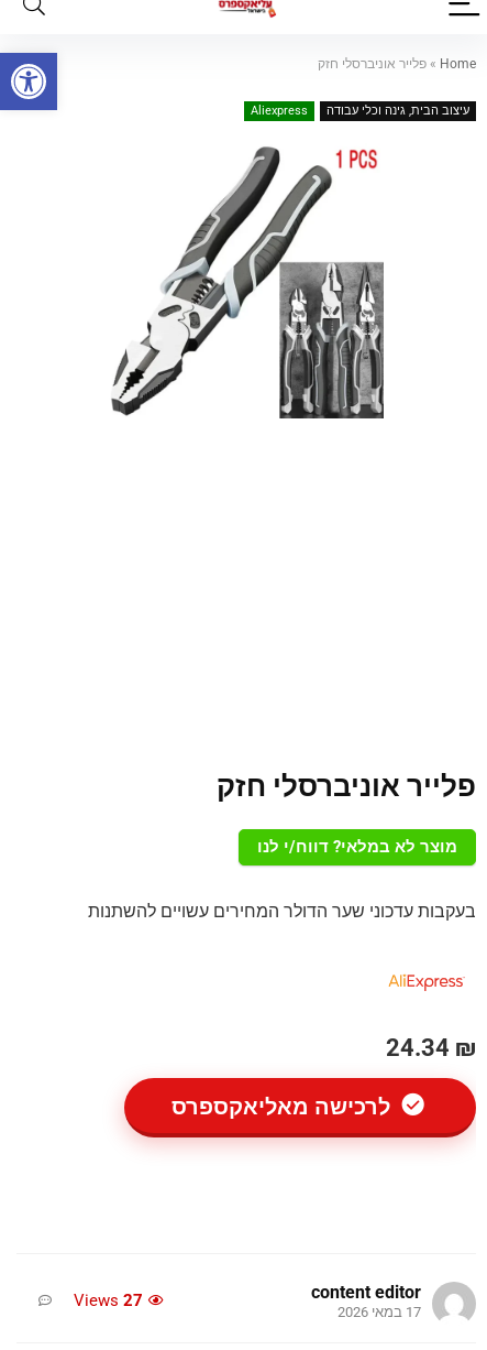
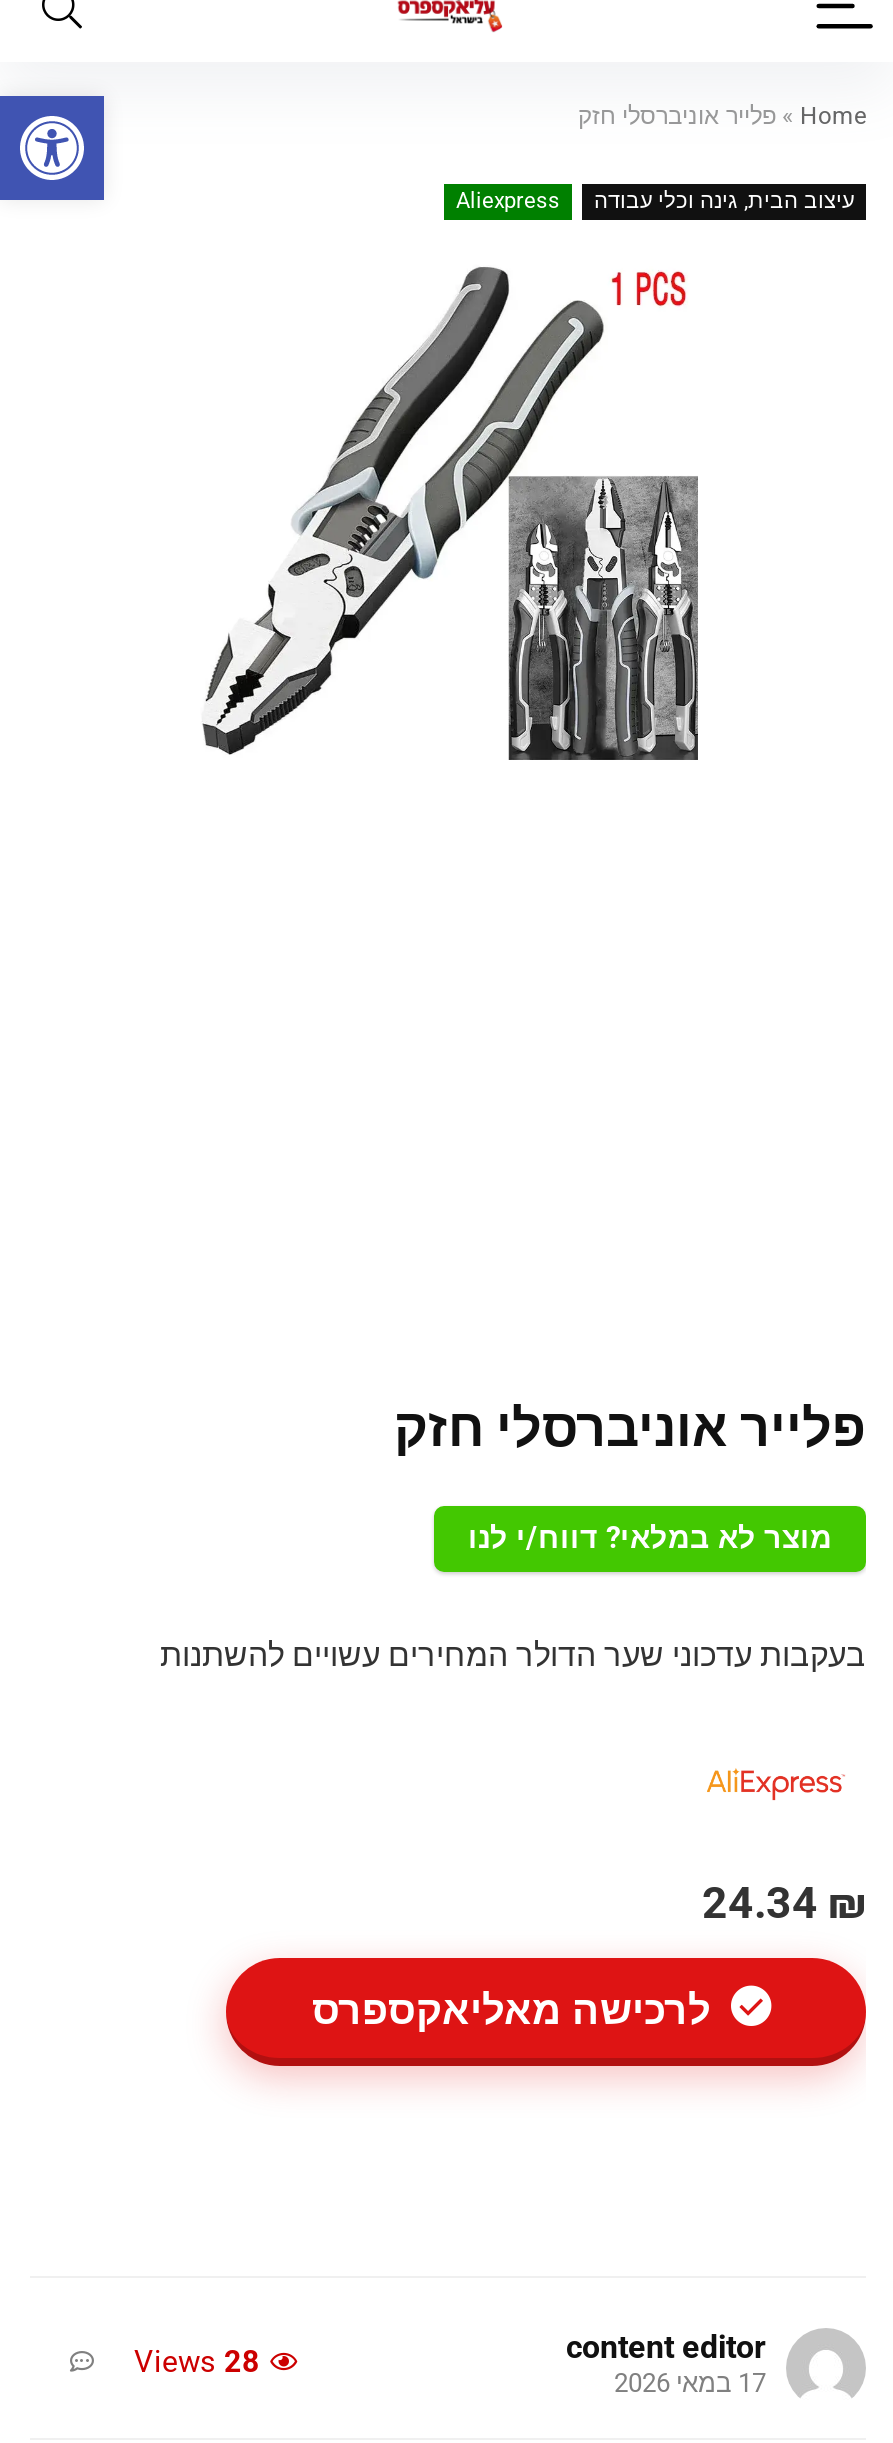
- 27
+ 28
